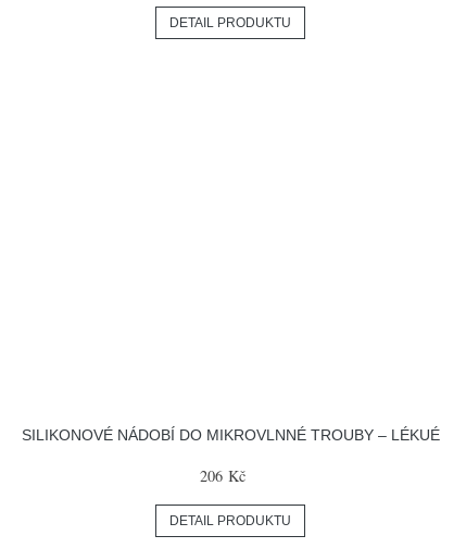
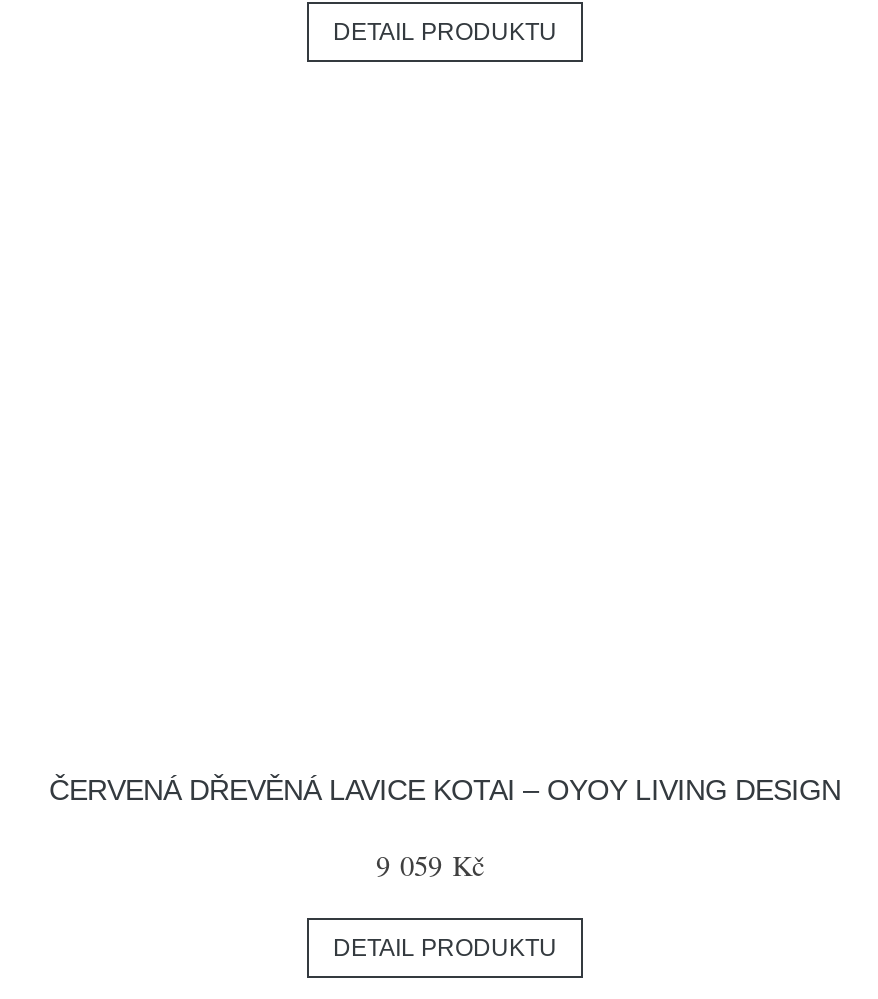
- SILIKONOVÉ NÁDOBÍ DO MIKROVLNNÉ TROUBY – LÉKUÉ
+ ČERVENÁ DŘEVĚNÁ LAVICE KOTAI – OYOY LIVING DESIGN

- 206 Kč
+ 9 059 Kč
